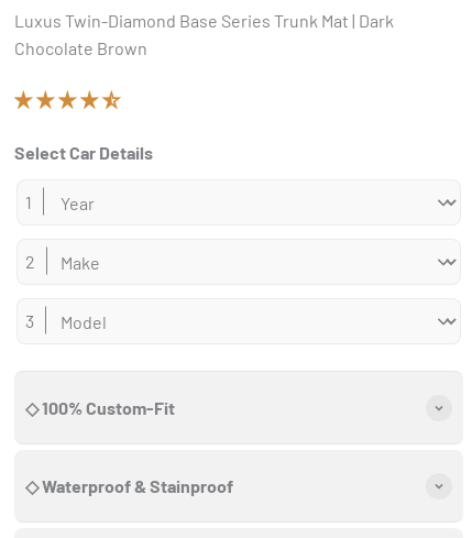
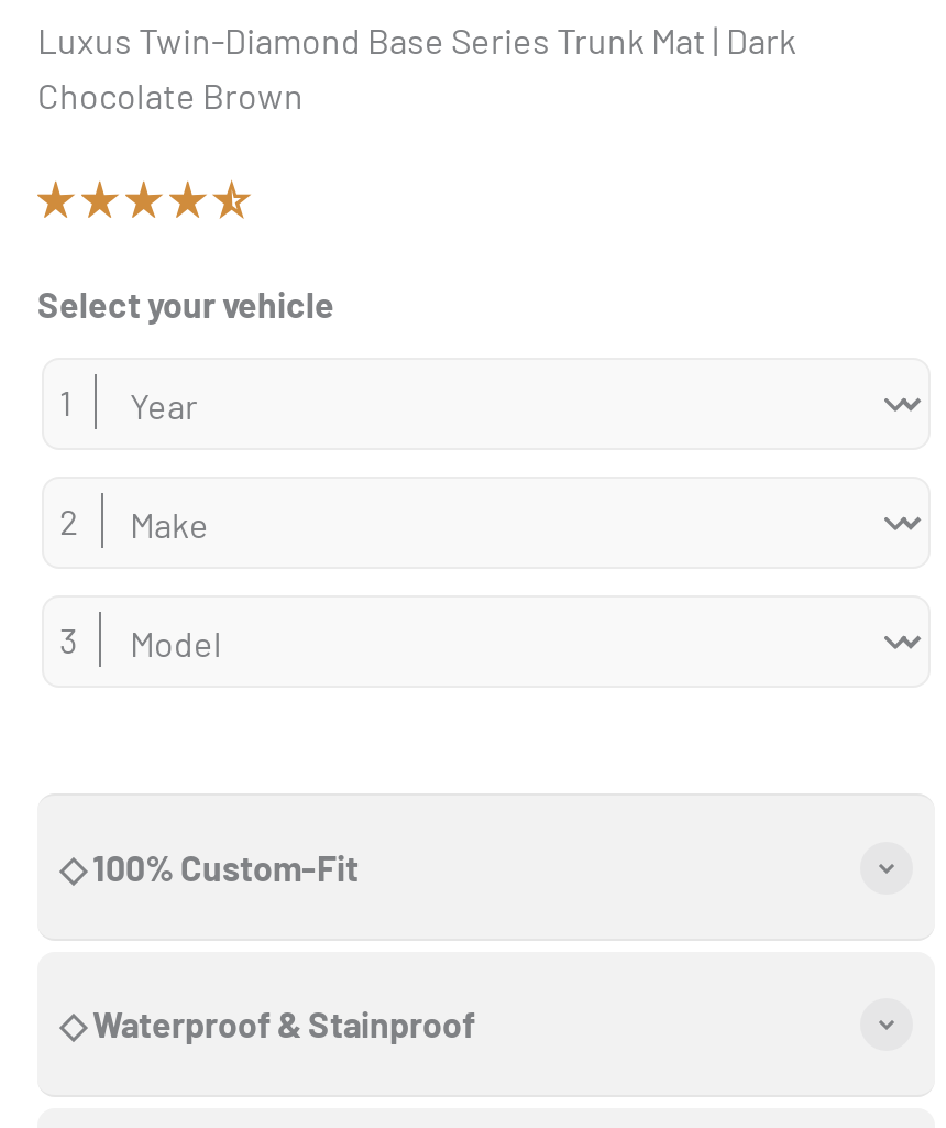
- Select Car Details
+ Select your vehicle
